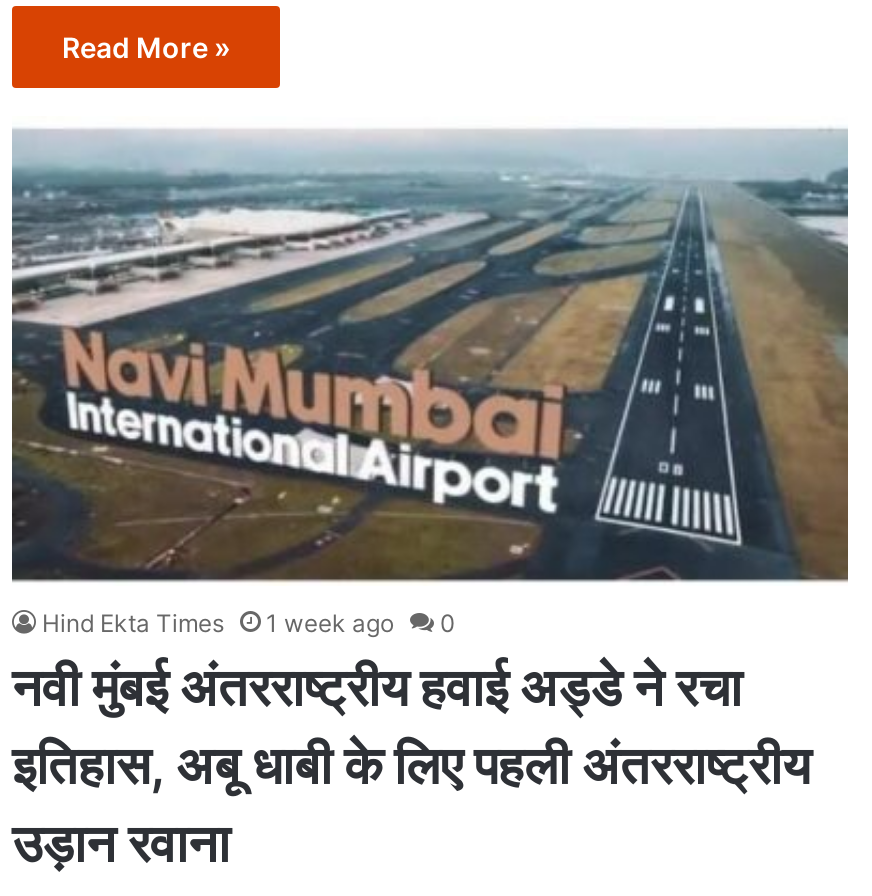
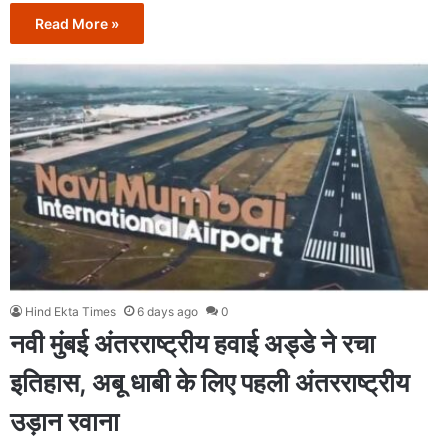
- Hind Ekta Times 1 week ago 0
+ Hind Ekta Times 6 days ago 0
